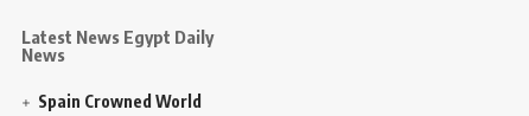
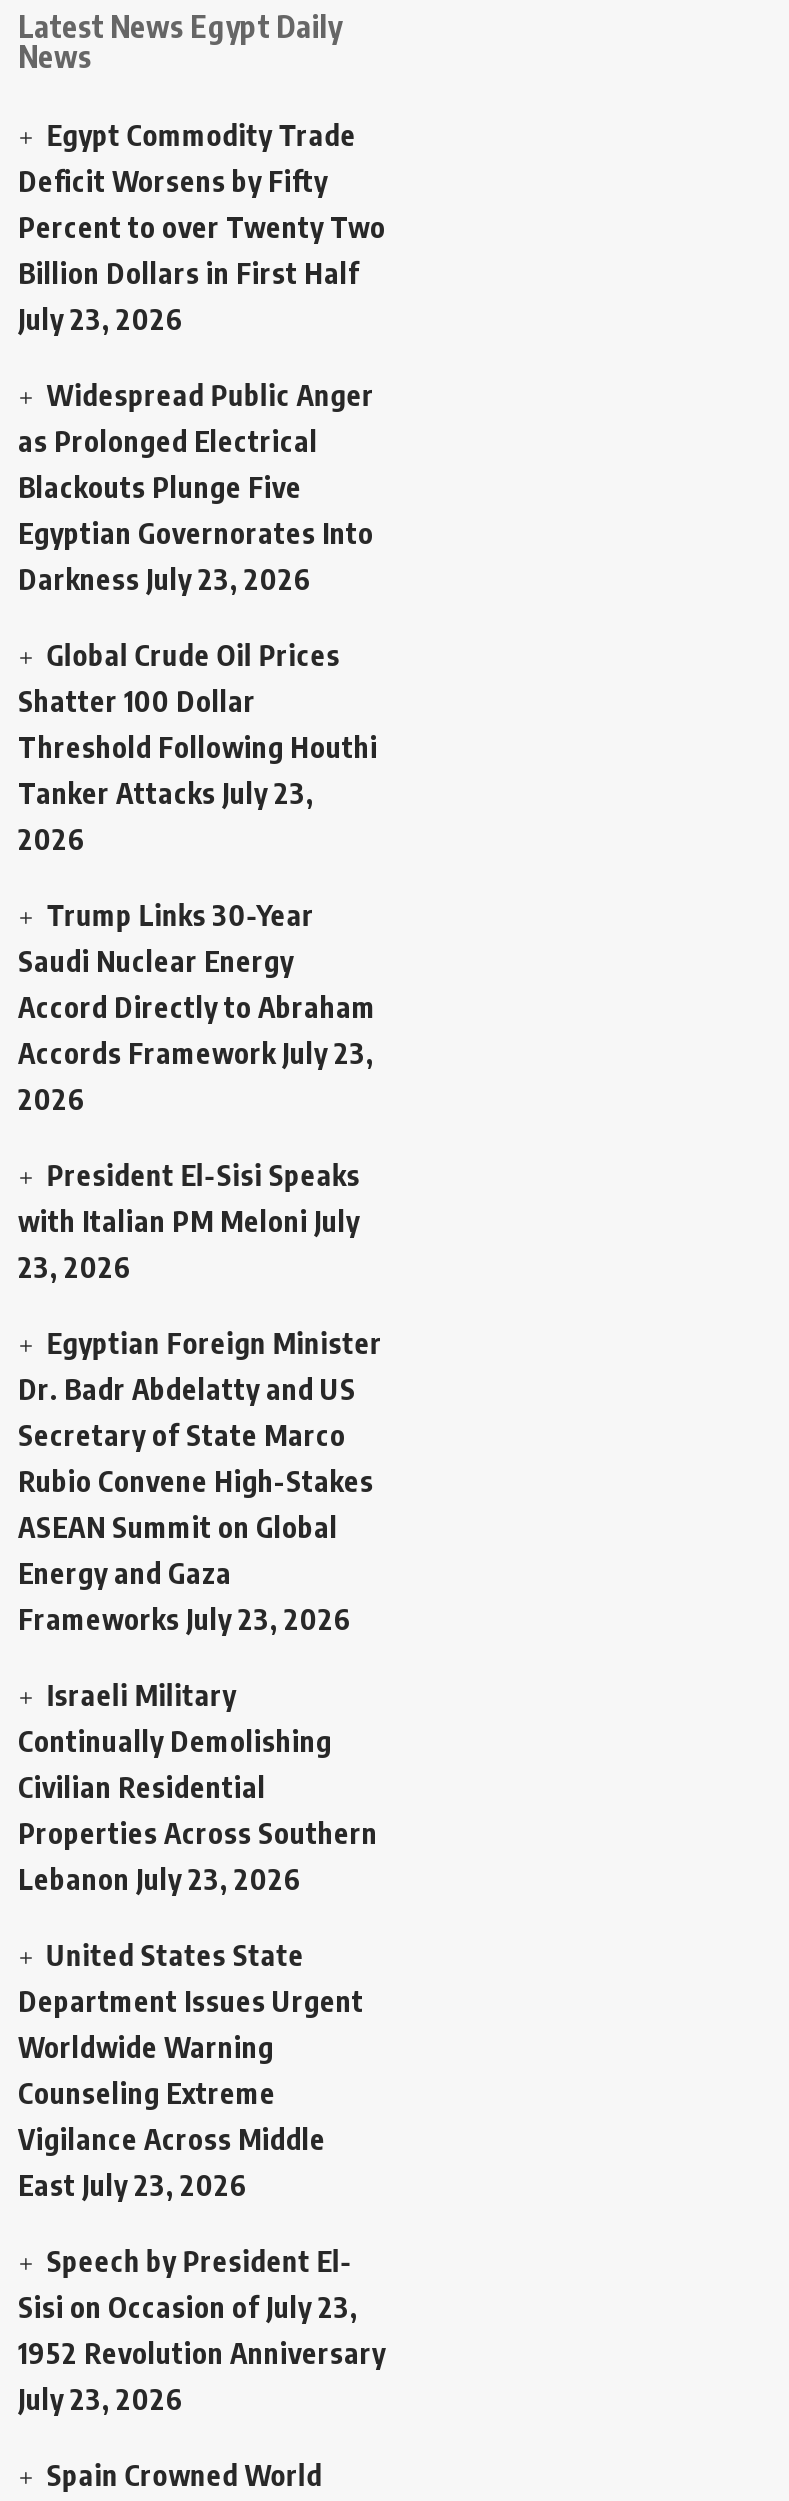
+ Egypt Commodity Trade
+ Deficit Worsens by Fifty
+ Percent to over Twenty Two
+ Billion Dollars in First Half
+ July 23, 2026
+ Widespread Public Anger
+ as Prolonged Electrical
+ Blackouts Plunge Five
+ Egyptian Governorates Into
+ Darkness July 23, 2026
+ Global Crude Oil Prices
+ Shatter 100 Dollar
+ Threshold Following Houthi
+ Tanker Attacks July 23,
+ 2026
+ Trump Links 30-Year
+ Saudi Nuclear Energy
+ Accord Directly to Abraham
+ Accords Framework July 23,
+ 2026
+ President El-Sisi Speaks
+ with Italian PM Meloni July
+ 23, 2026
+ Egyptian Foreign Minister
+ Dr. Badr Abdelatty and US
+ Secretary of State Marco
+ Rubio Convene High-Stakes
+ ASEAN Summit on Global
+ Energy and Gaza
+ Frameworks July 23, 2026
+ Israeli Military
+ Continually Demolishing
+ Civilian Residential
+ Properties Across Southern
+ Lebanon July 23, 2026
+ United States State
+ Department Issues Urgent
+ Worldwide Warning
+ Counseling Extreme
+ Vigilance Across Middle
+ East July 23, 2026
+ Speech by President El-
+ Sisi on Occasion of July 23,
+ 1952 Revolution Anniversary
+ July 23, 2026
